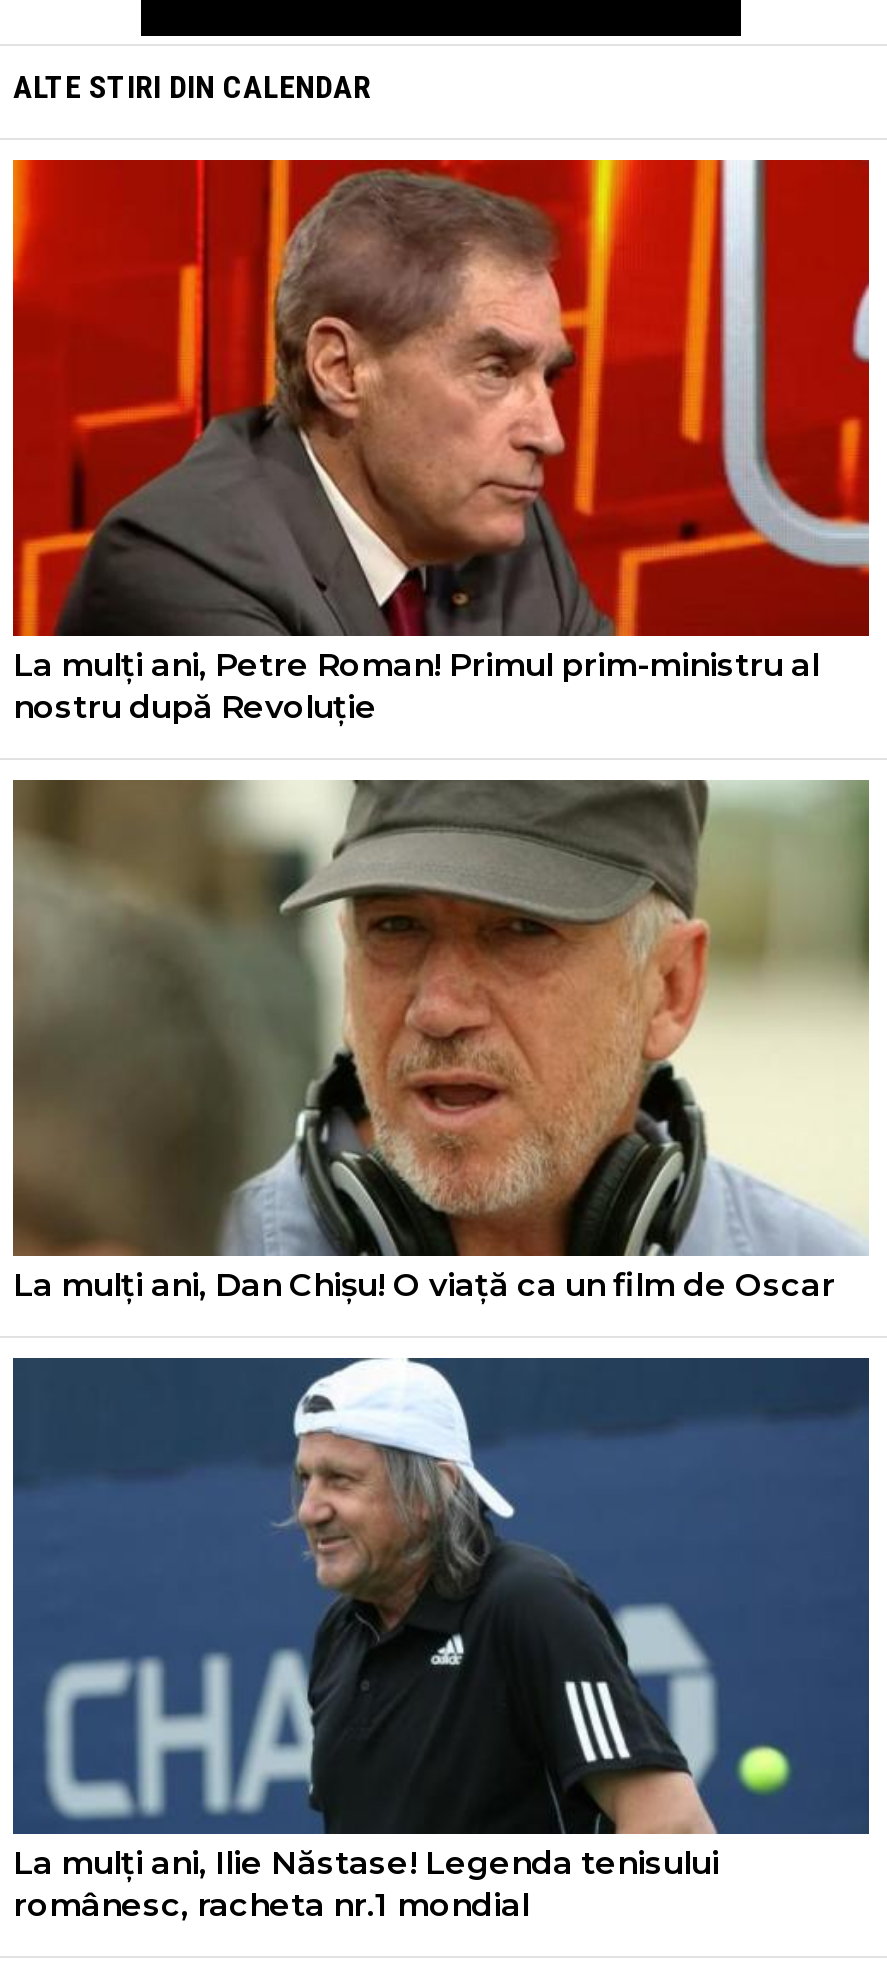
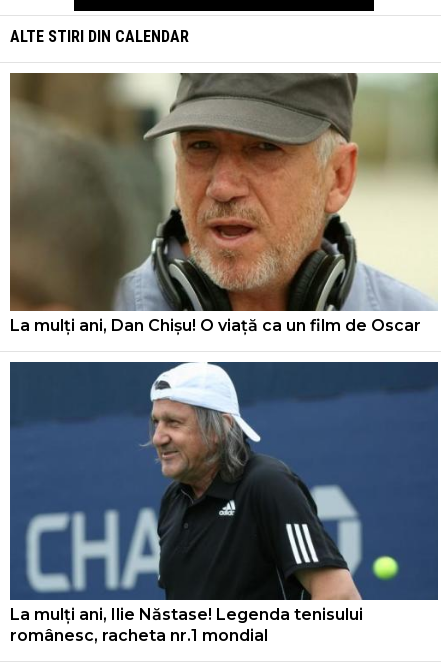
- [image]
- La mulți ani, Petre Roman! Primul prim-ministru al
- nostru după Revoluție
